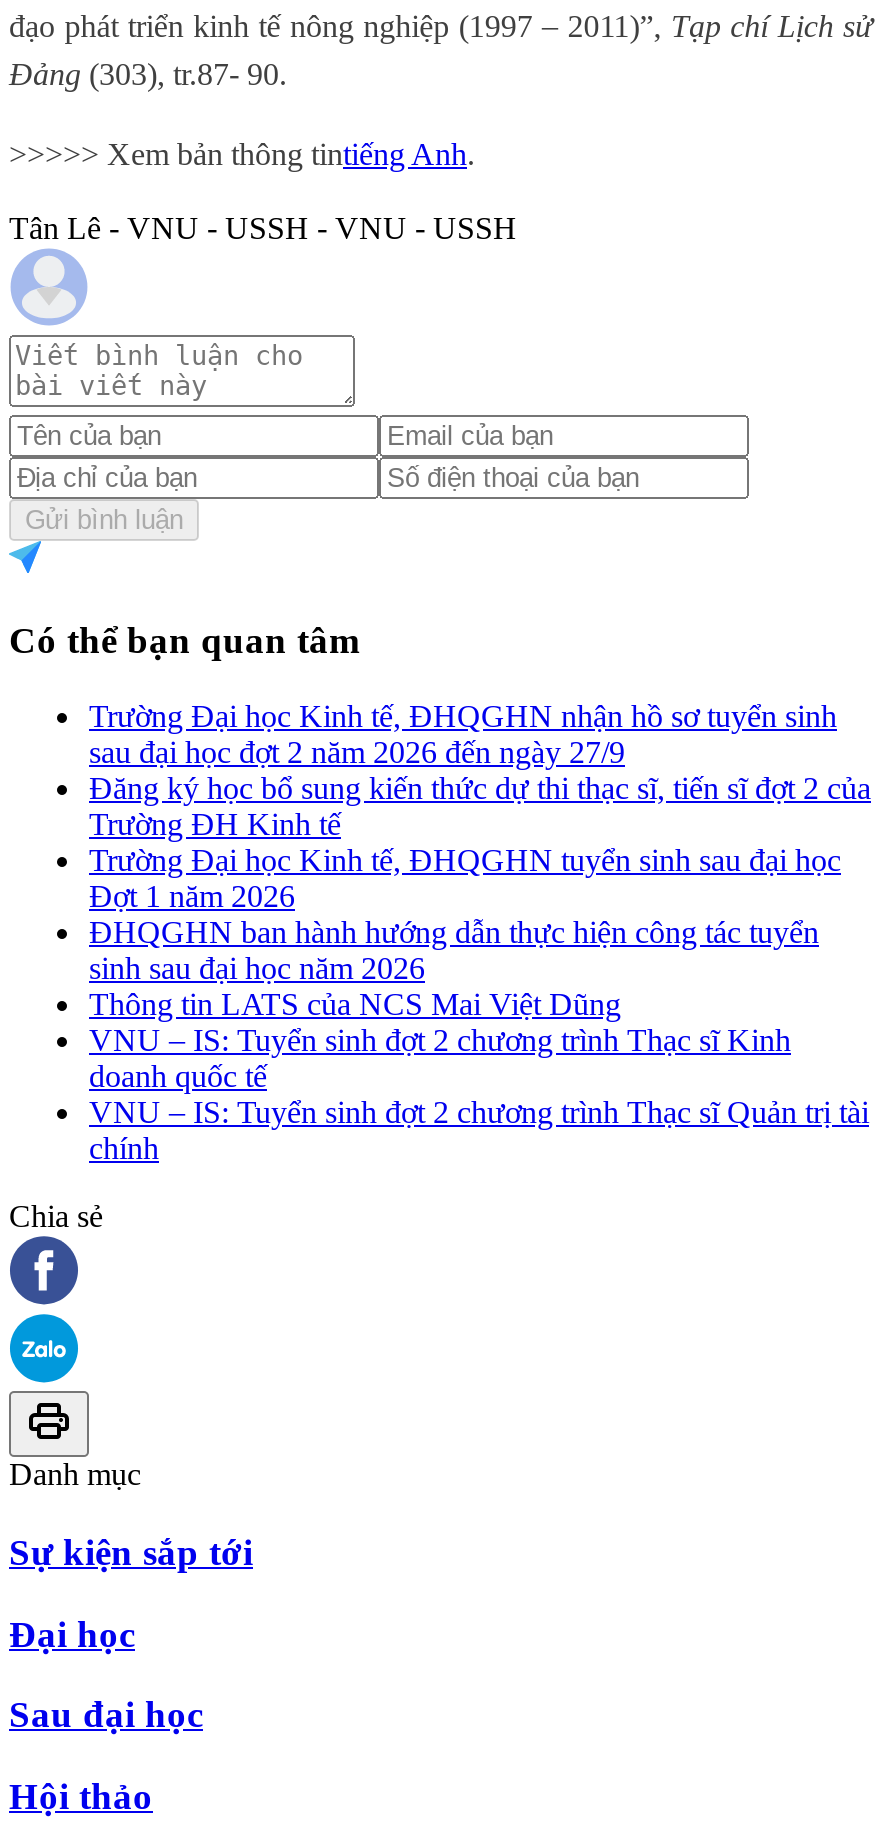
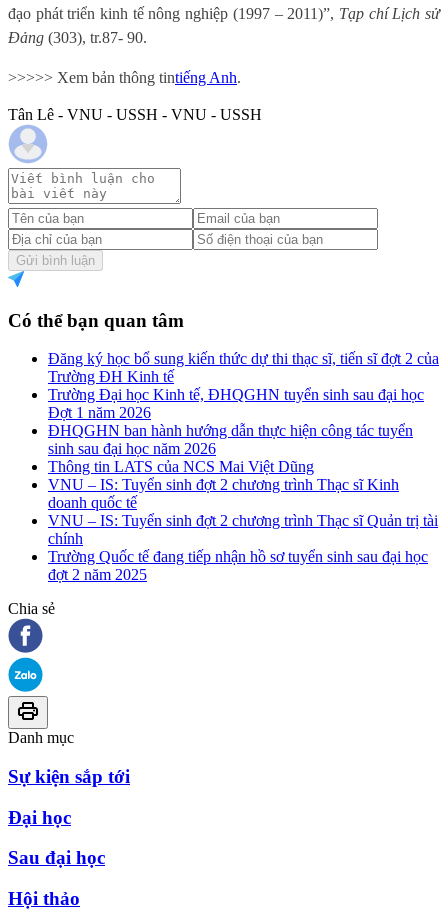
- Trường Đại học Kinh tế, ĐHQGHN nhận hồ sơ tuyển sinh
- sau đại học đợt 2 năm 2026 đến ngày 27/9

moved up: Đăng ký học bổ sung kiến thức dự thi thạc sĩ, tiến sĩ đợt 2 của | Trường ĐH Kinh tế | Trường Đại học Kinh tế, ĐHQGHN tuyển sinh sau đại học | ... | VNU – IS: Tuyển sinh đợt 2 chương trình Thạc sĩ Quản trị tài | chính

+ Trường Quốc tế đang tiếp nhận hồ sơ tuyển sinh sau đại học
+ đợt 2 năm 2025
